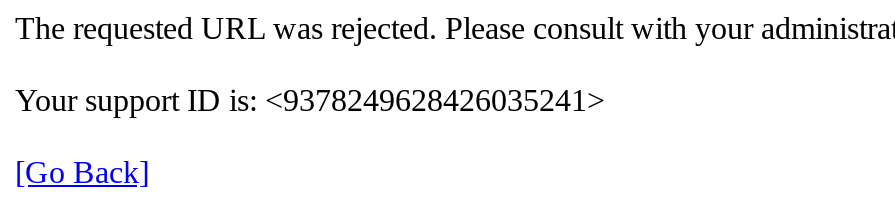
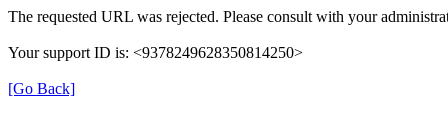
- Your support ID is: <9378249628426035241>
+ Your support ID is: <9378249628350814250>
